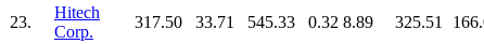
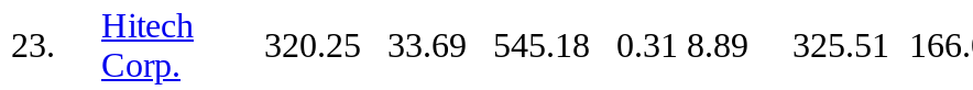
- 317.50
+ 320.25

- 33.71
+ 33.69

- 545.33
+ 545.18

- 0.32 8.89
+ 0.31 8.89
